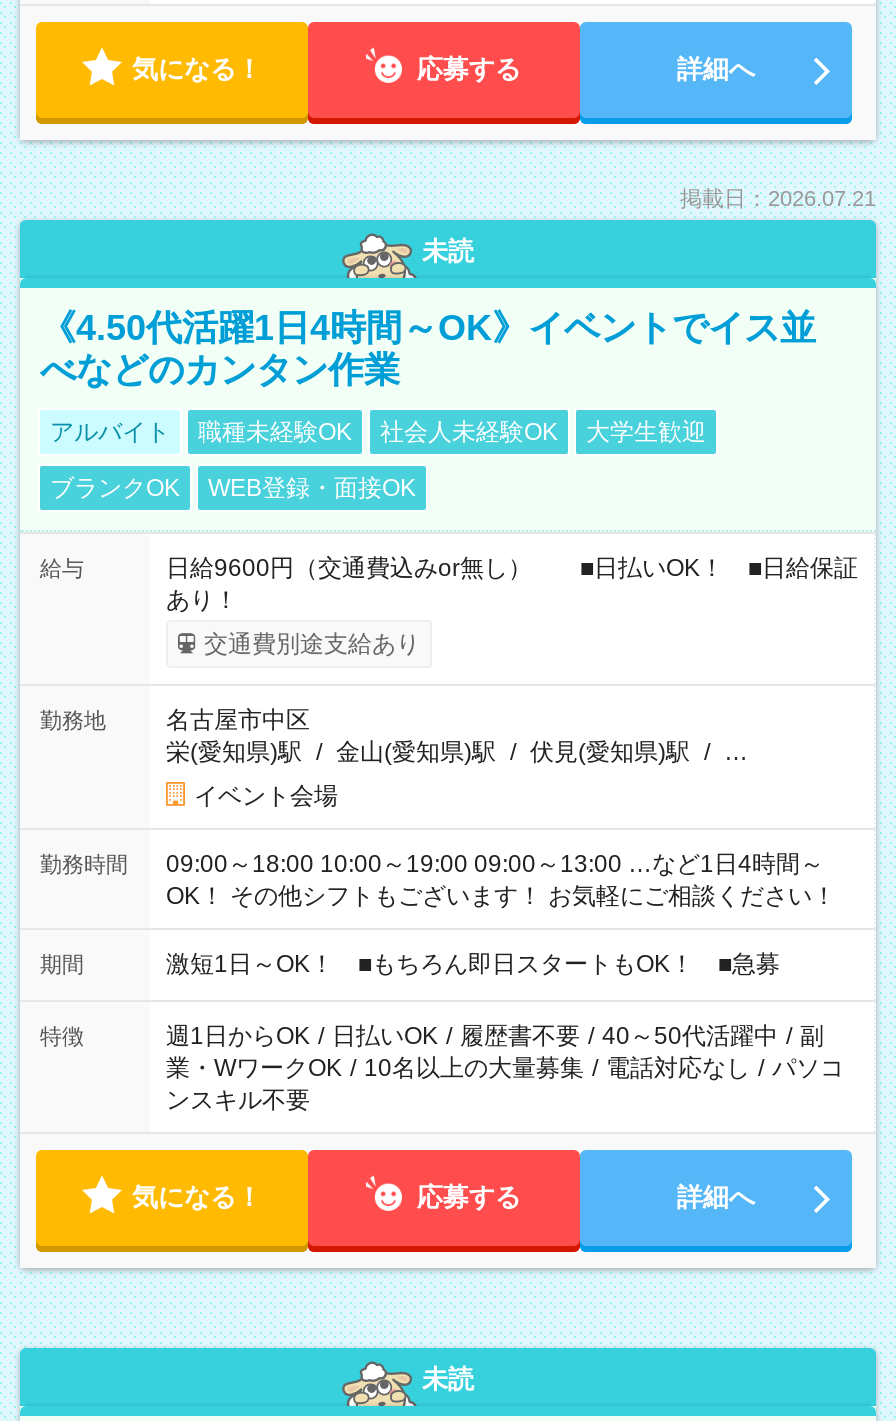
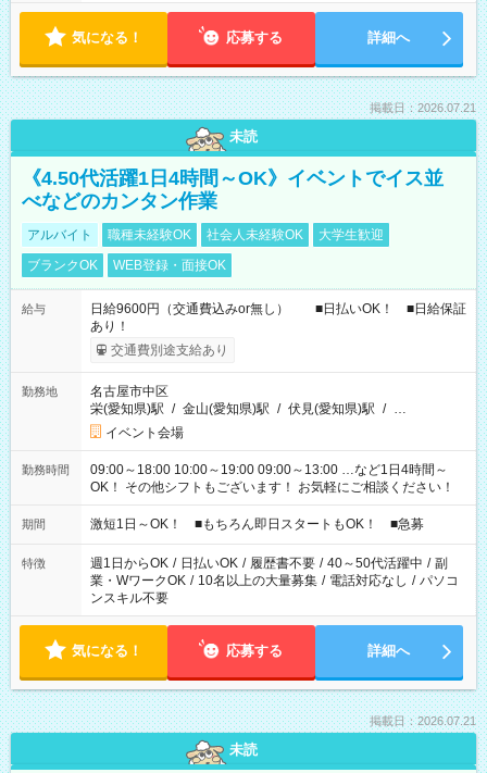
+ 掲載日：2026.07.21
